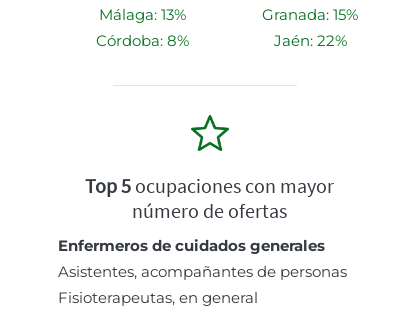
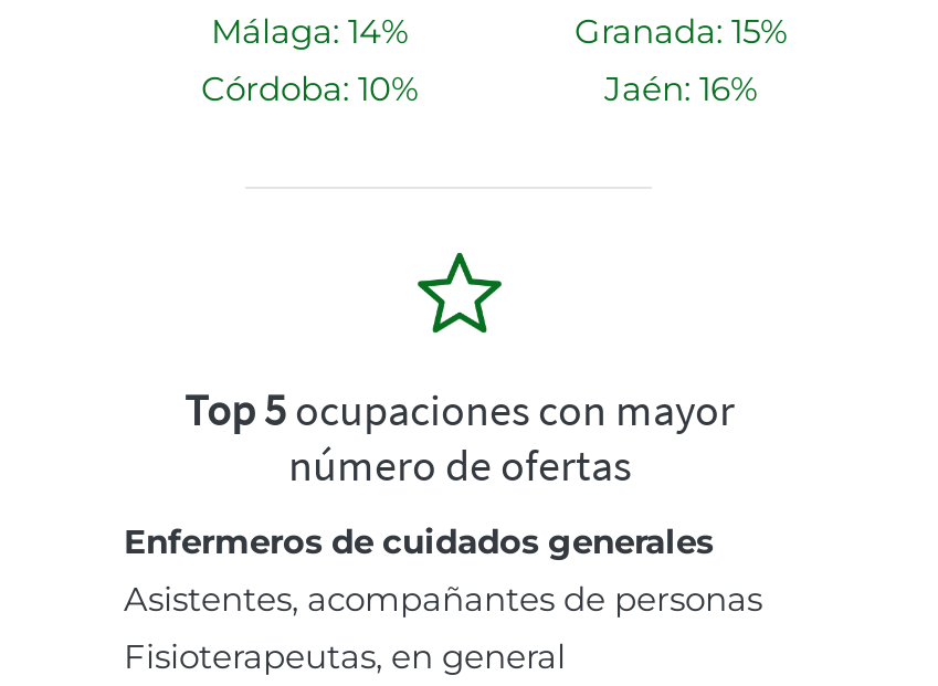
- Málaga: 13%
+ Málaga: 14%

- Córdoba: 8%
+ Córdoba: 10%

- Jaén: 22%
+ Jaén: 16%
